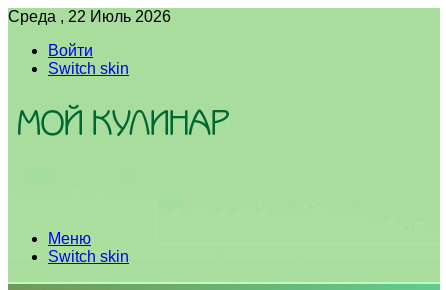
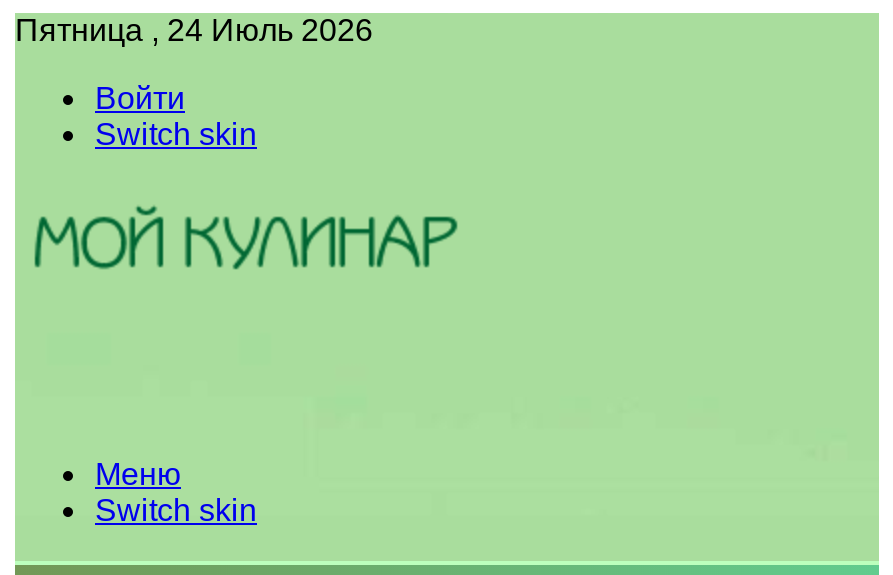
- Среда , 22 Июль 2026
+ Пятница , 24 Июль 2026
